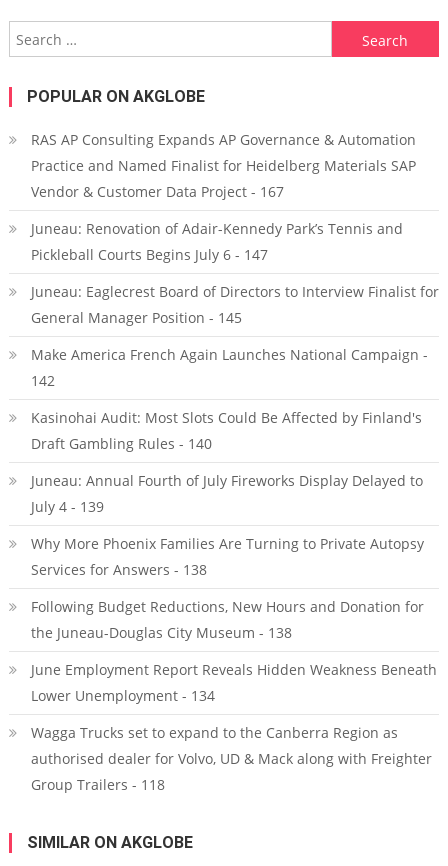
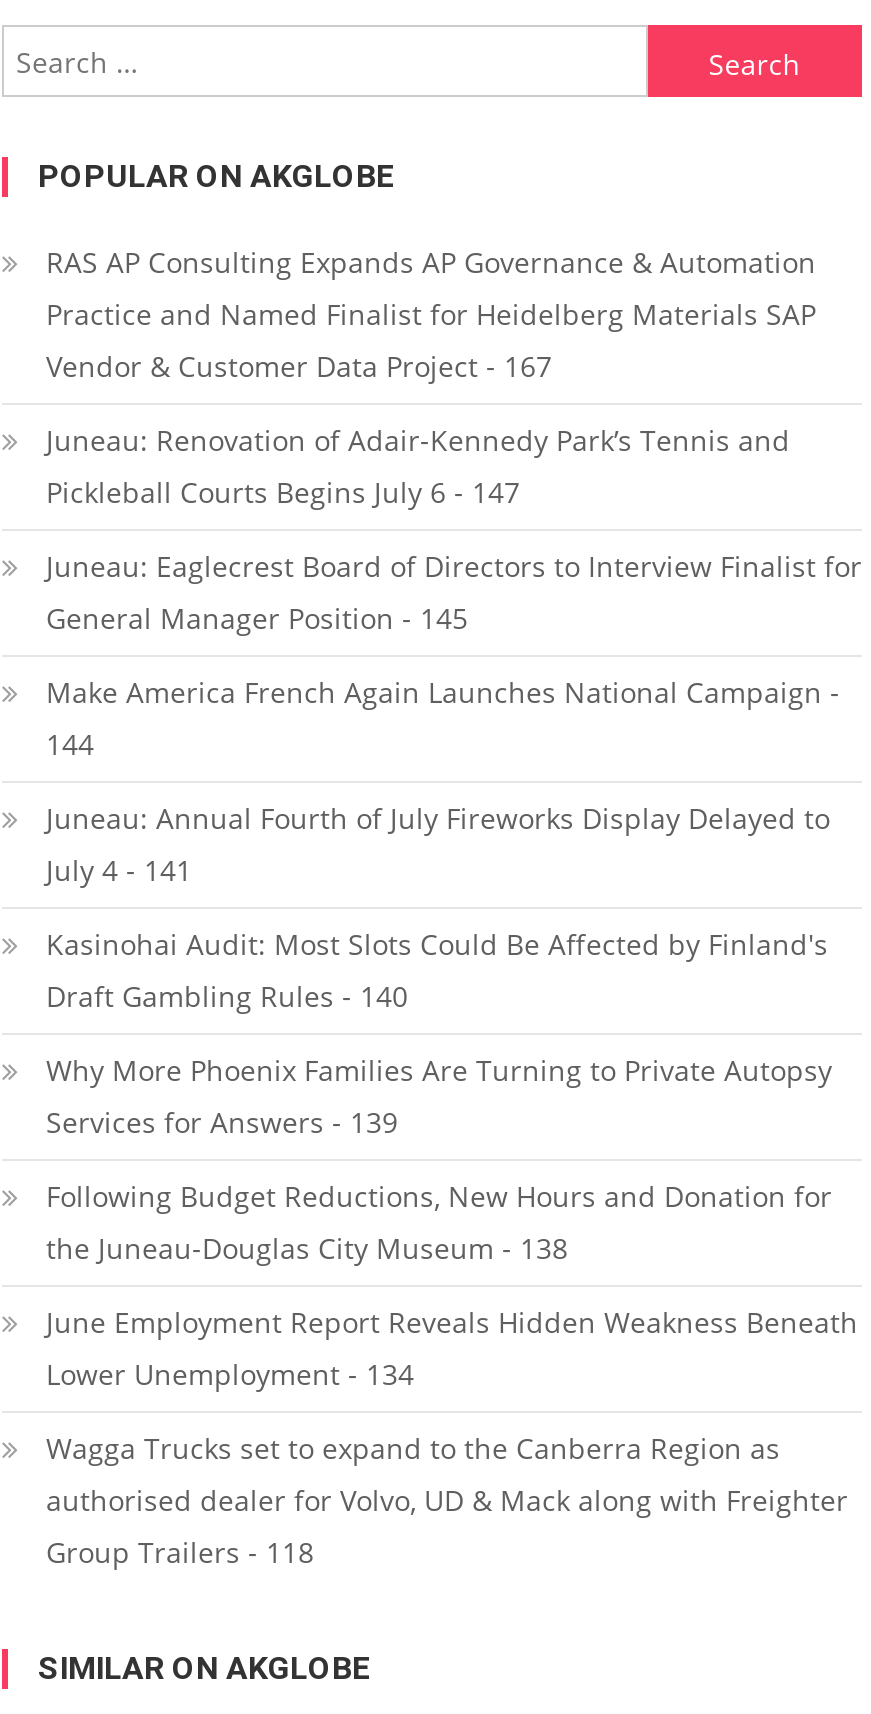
- 142
+ 144
+ July 4 - 141

moved down: Kasinohai Audit: Most Slots Could Be Affected by Finland's | Draft Gambling Rules - 140

moved up: Juneau: Annual Fourth of July Fireworks Display Delayed to

- July 4 - 139

- Services for Answers - 138
+ Services for Answers - 139
